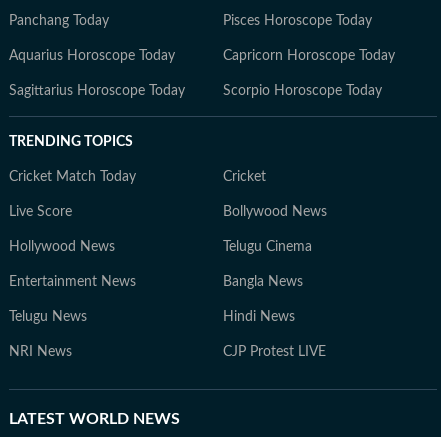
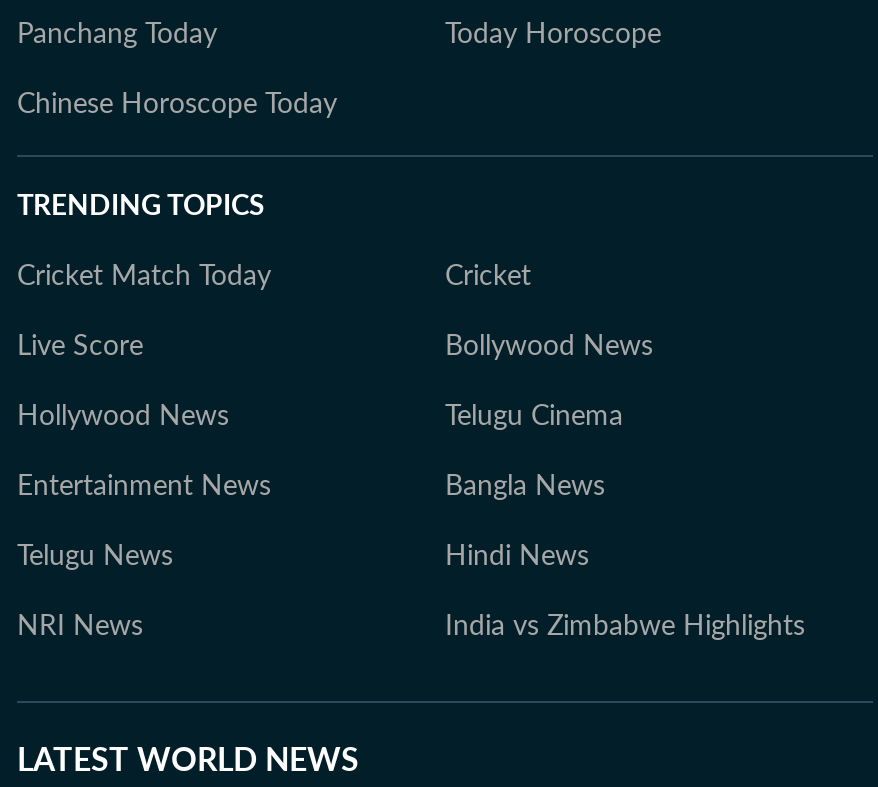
- Pisces Horoscope Today
- Aquarius Horoscope Today
- Capricorn Horoscope Today
- Sagittarius Horoscope Today
- Scorpio Horoscope Today
+ Today Horoscope
+ Chinese Horoscope Today

- CJP Protest LIVE
+ India vs Zimbabwe Highlights
